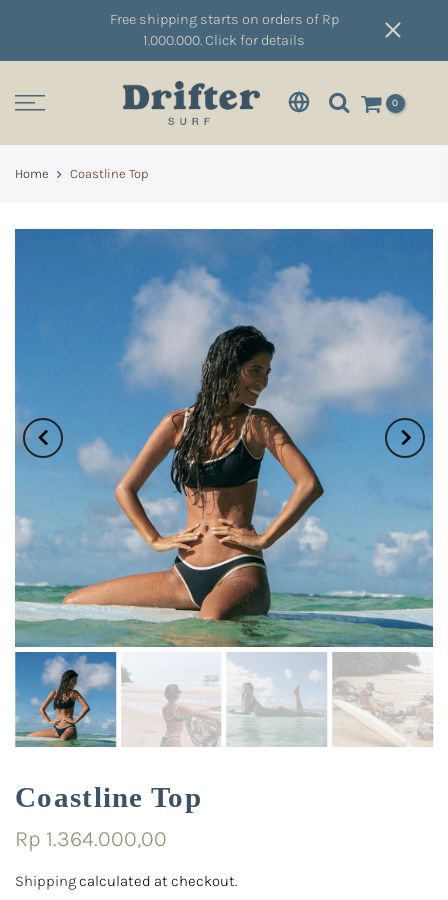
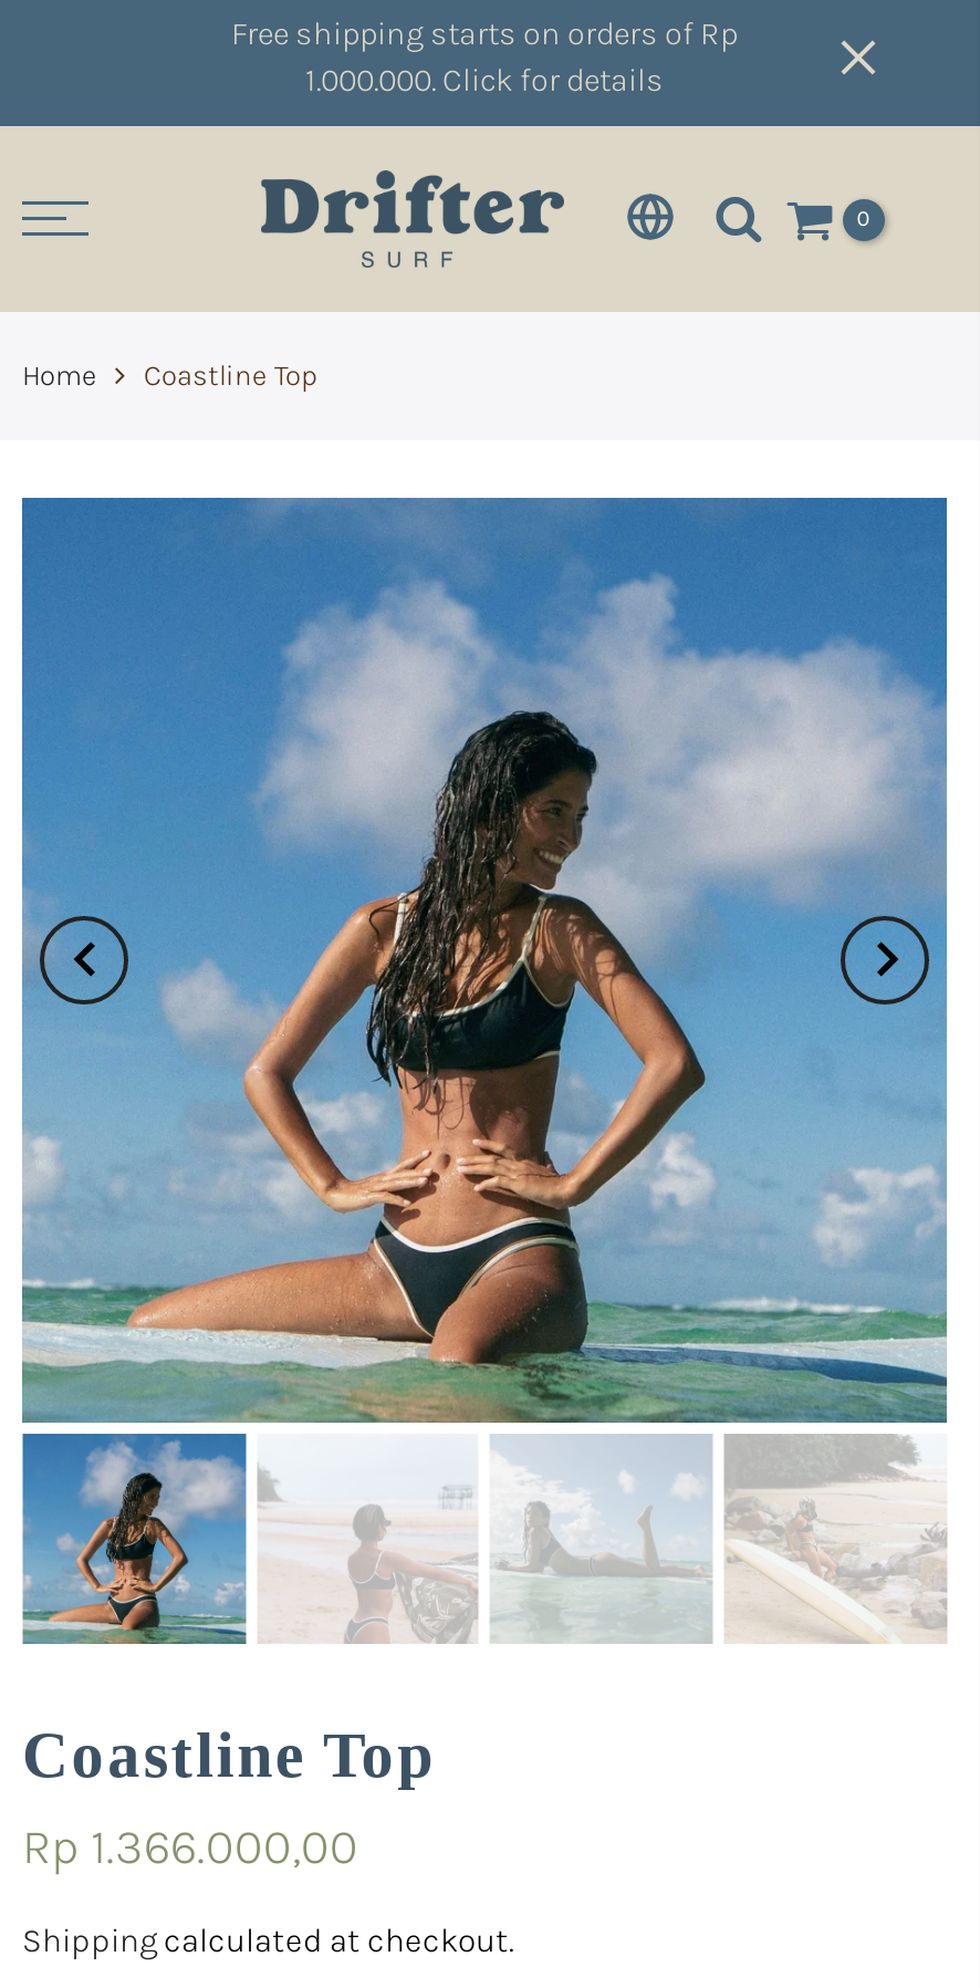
- Rp 1.364.000,00
+ Rp 1.366.000,00
